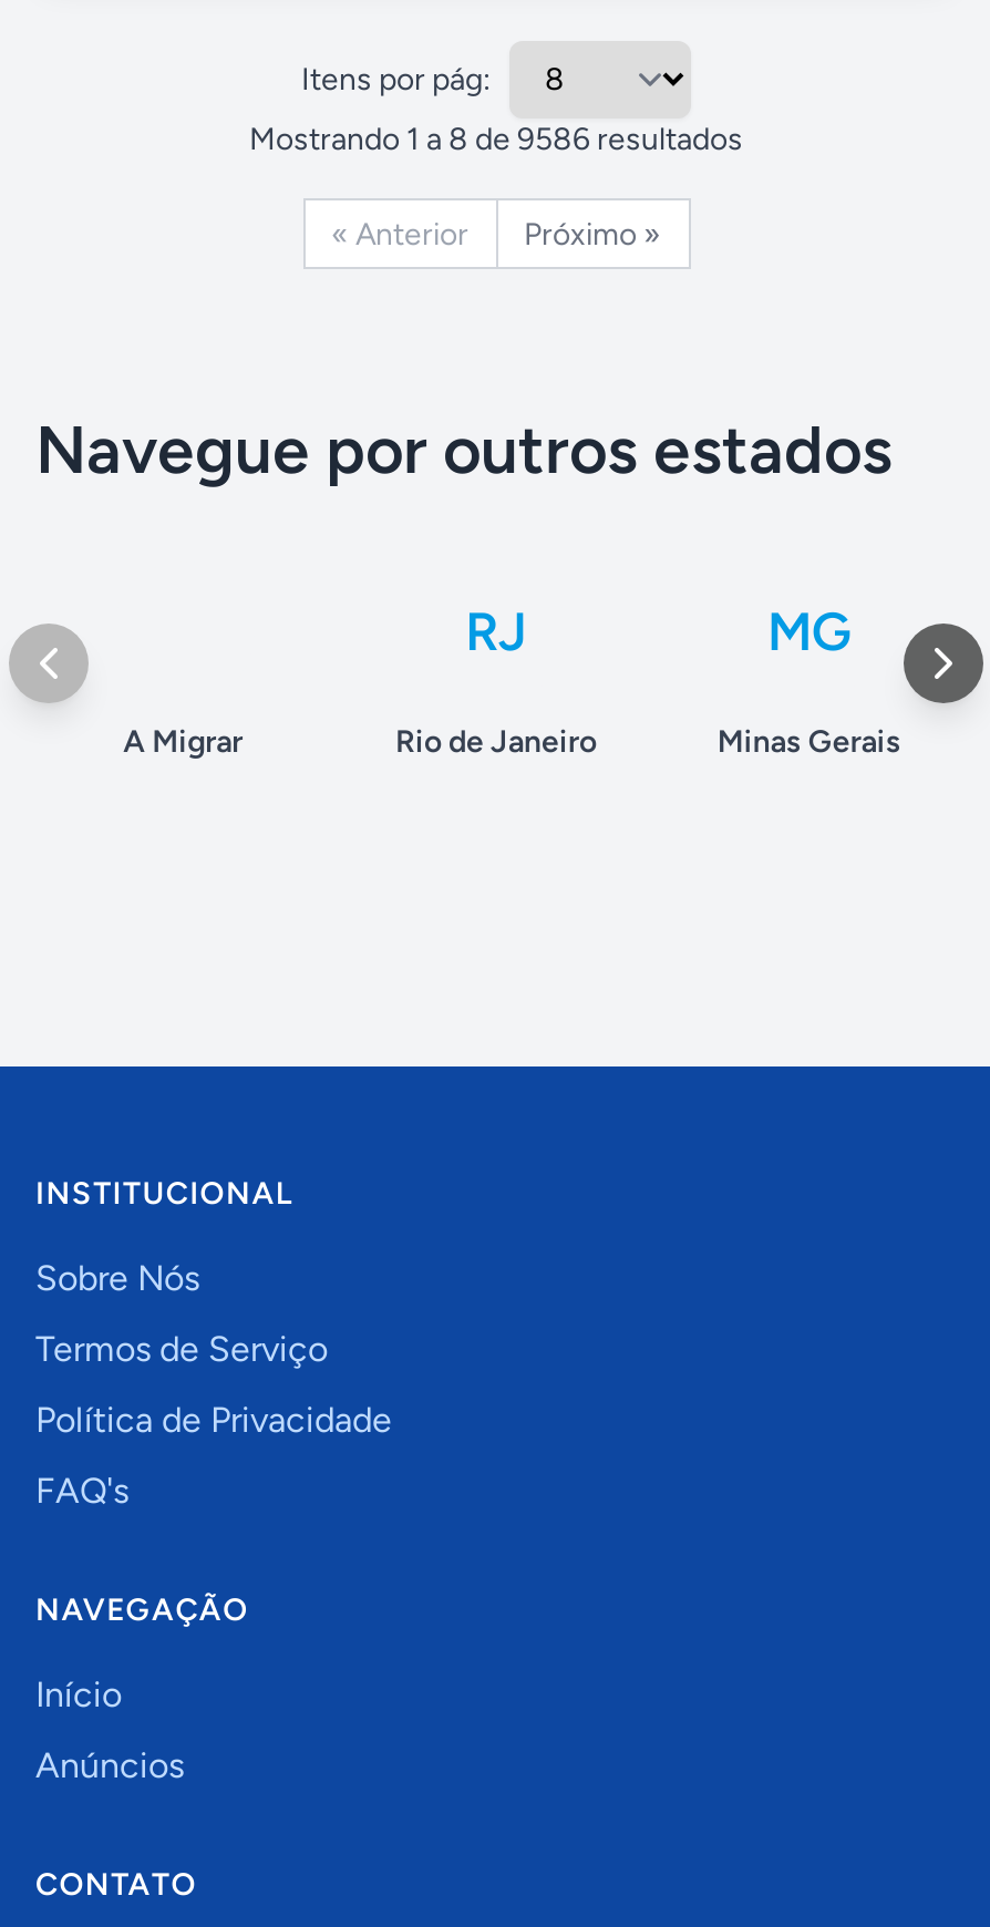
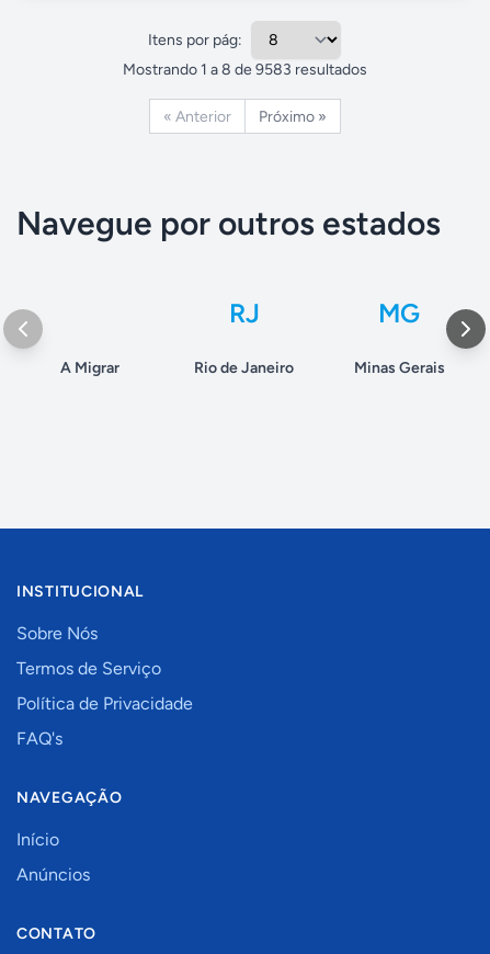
- Mostrando 1 a 8 de 9586 resultados
+ Mostrando 1 a 8 de 9583 resultados
